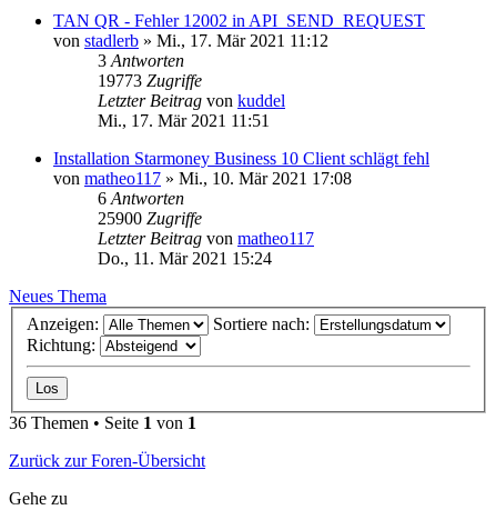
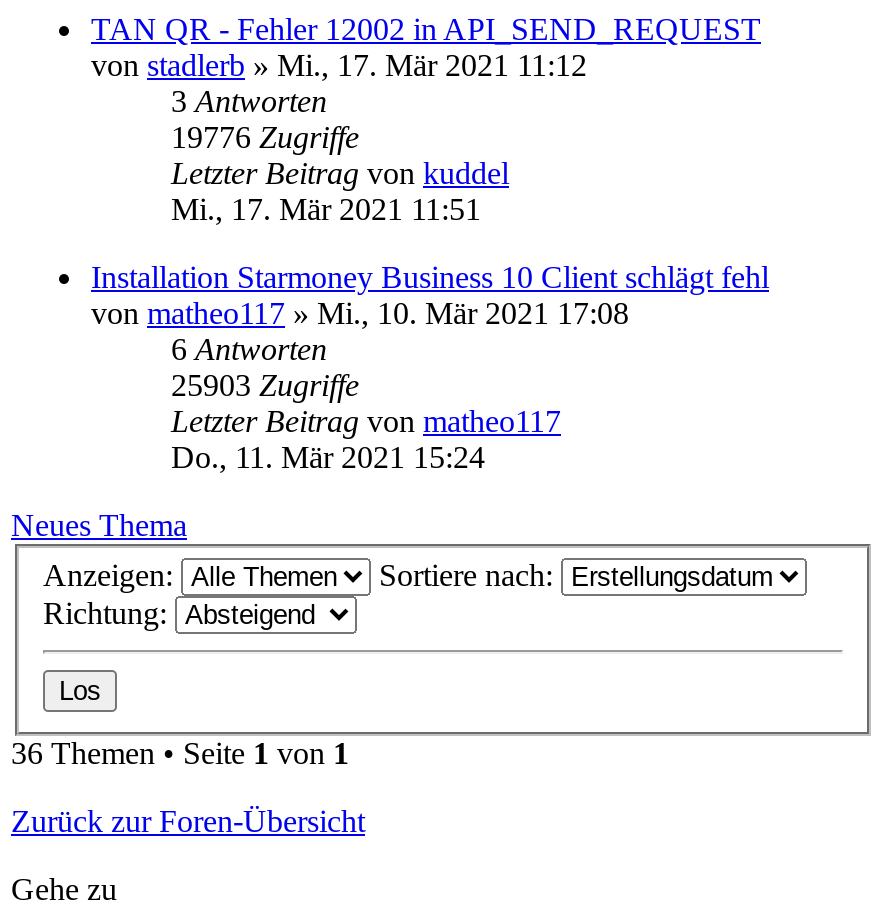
- 19773 Zugriffe
+ 19776 Zugriffe

- 25900 Zugriffe
+ 25903 Zugriffe
